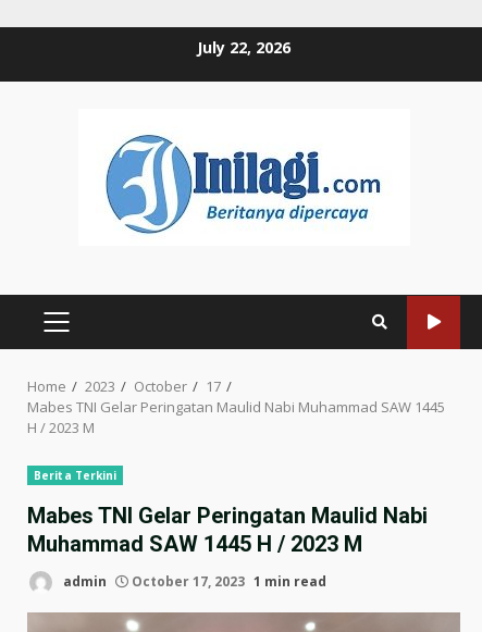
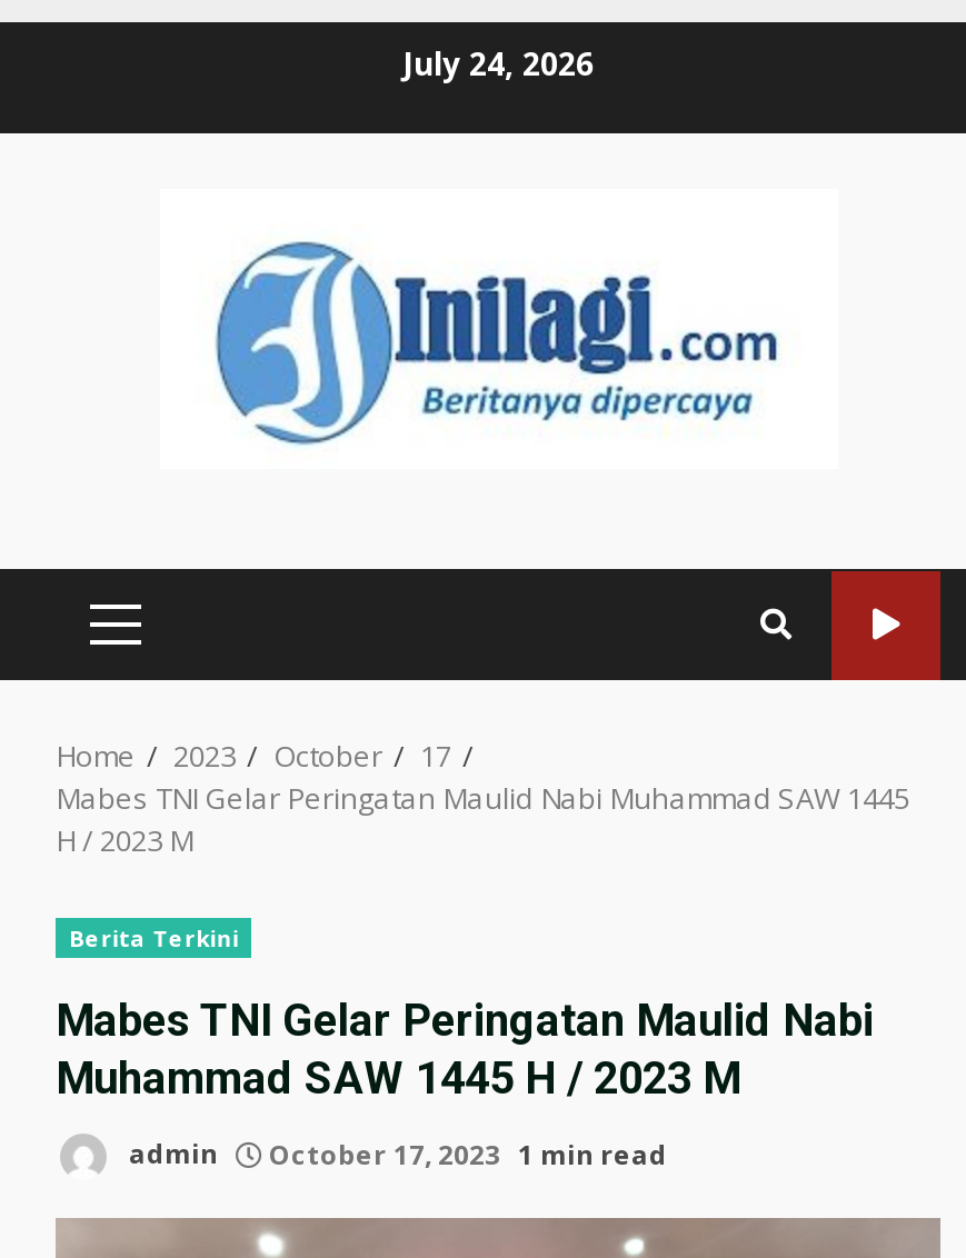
- July 22, 2026
+ July 24, 2026
